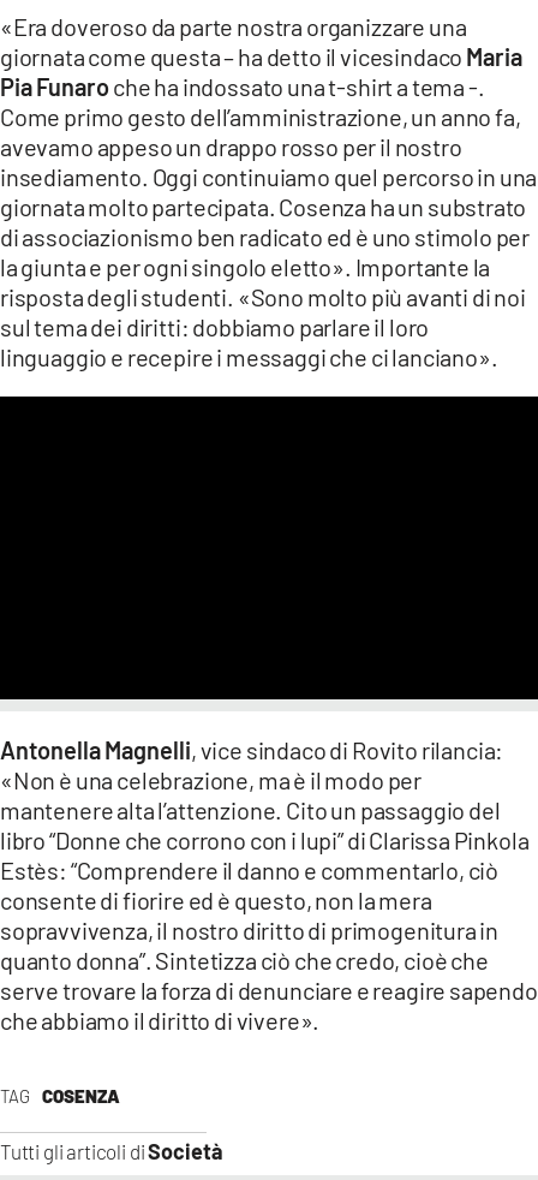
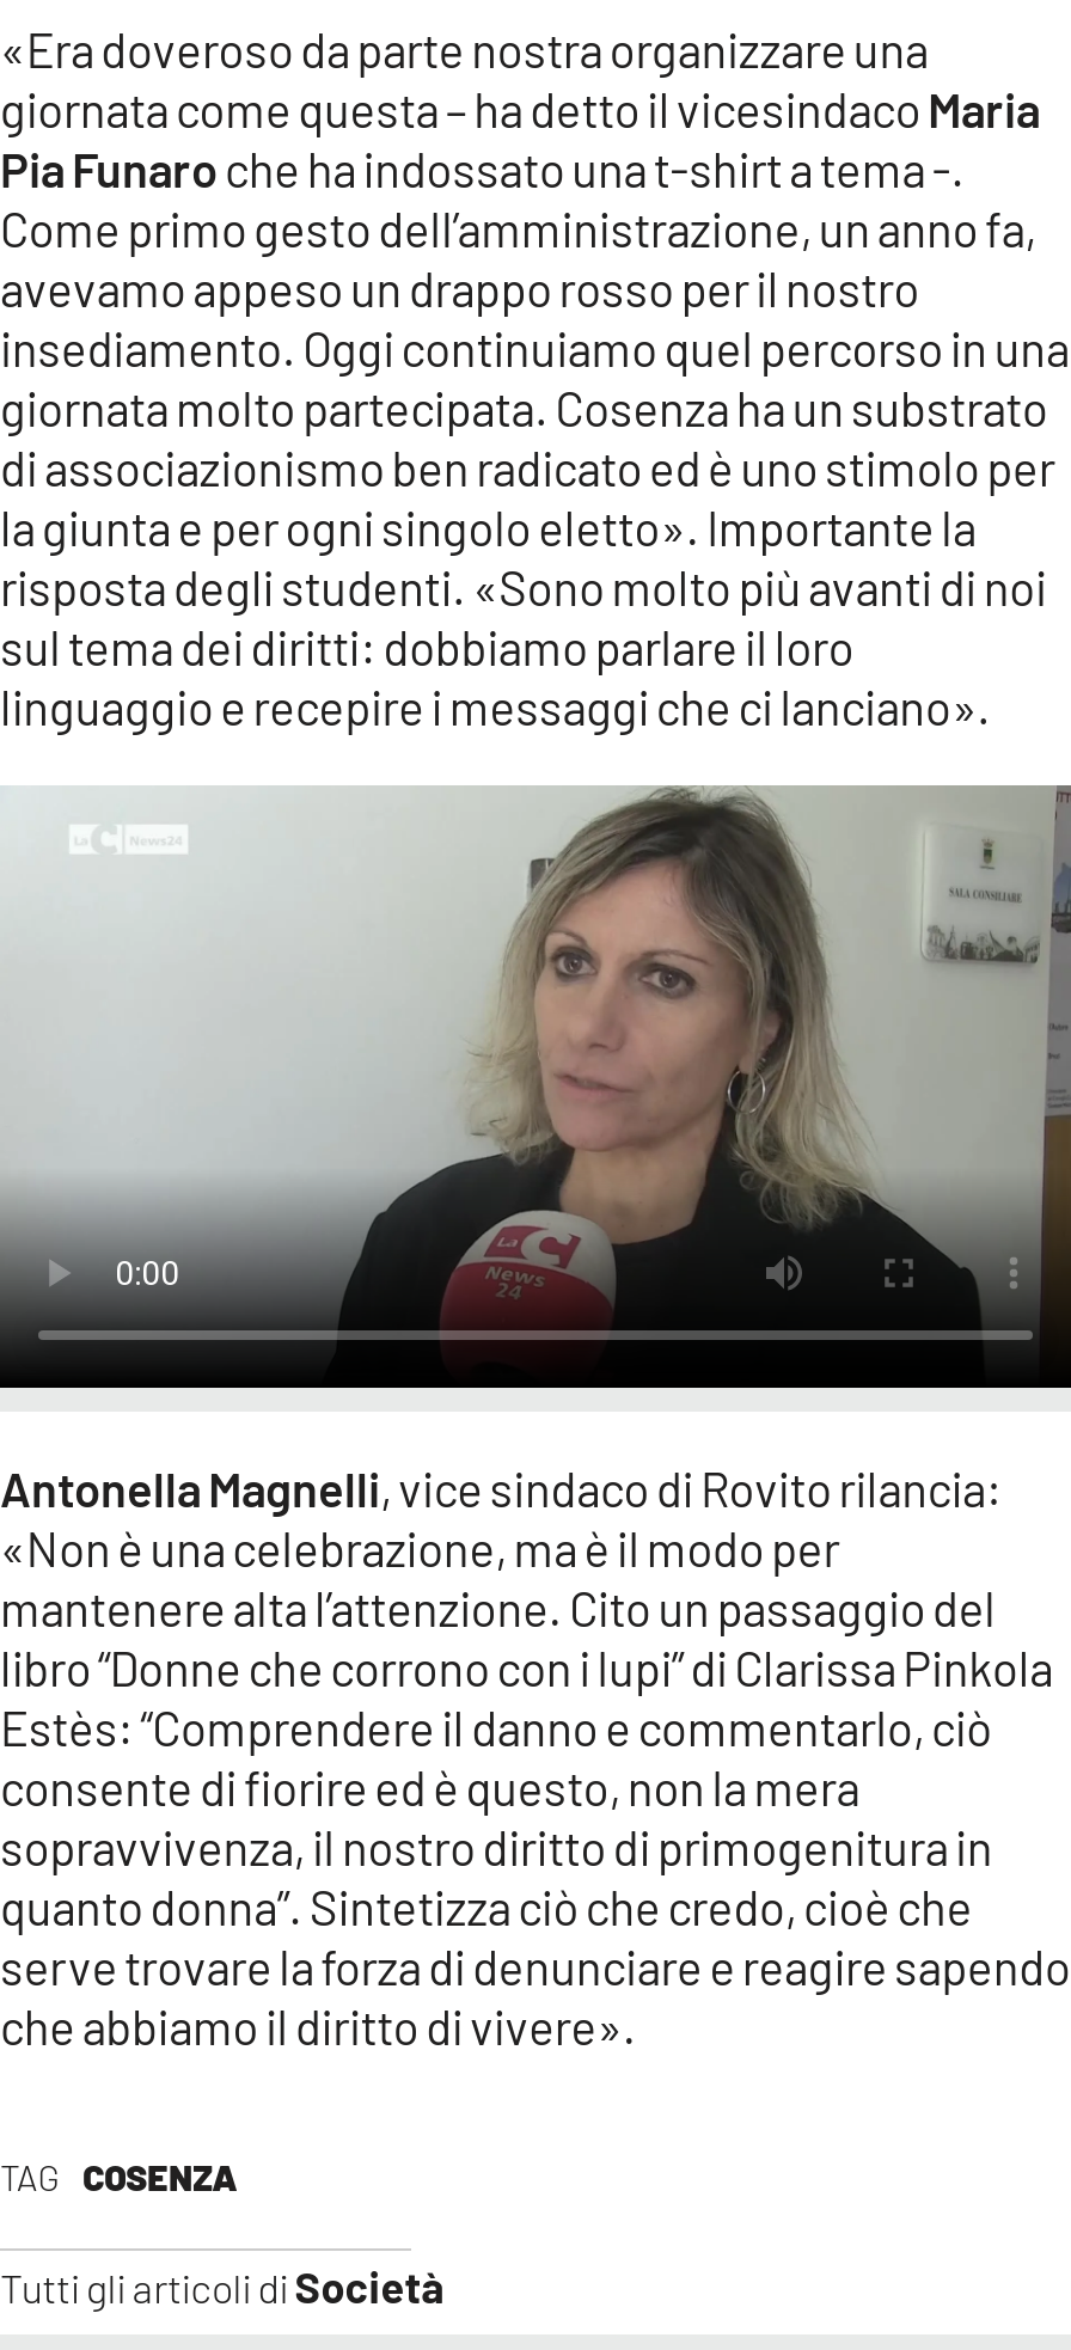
+ [image]
